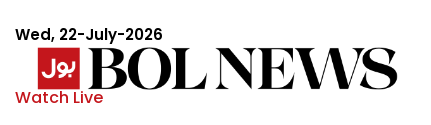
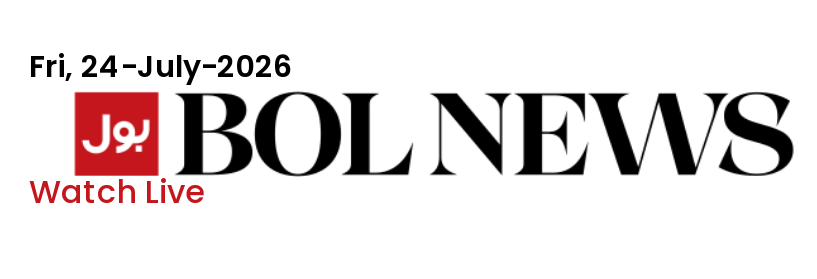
- Wed, 22-July-2026
+ Fri, 24-July-2026
